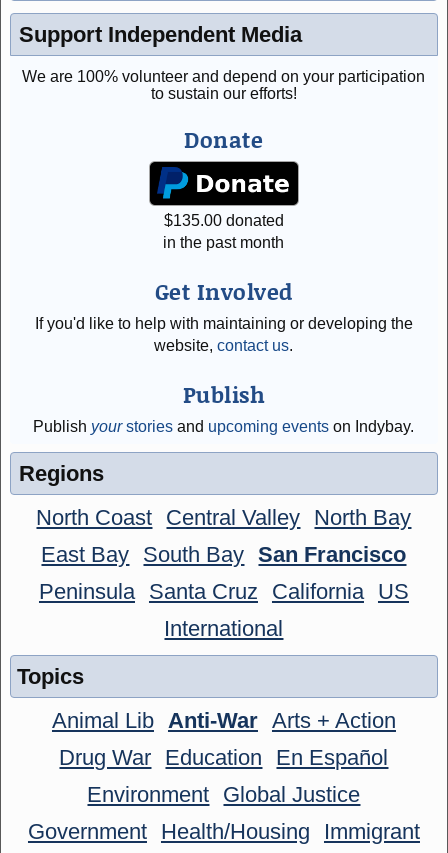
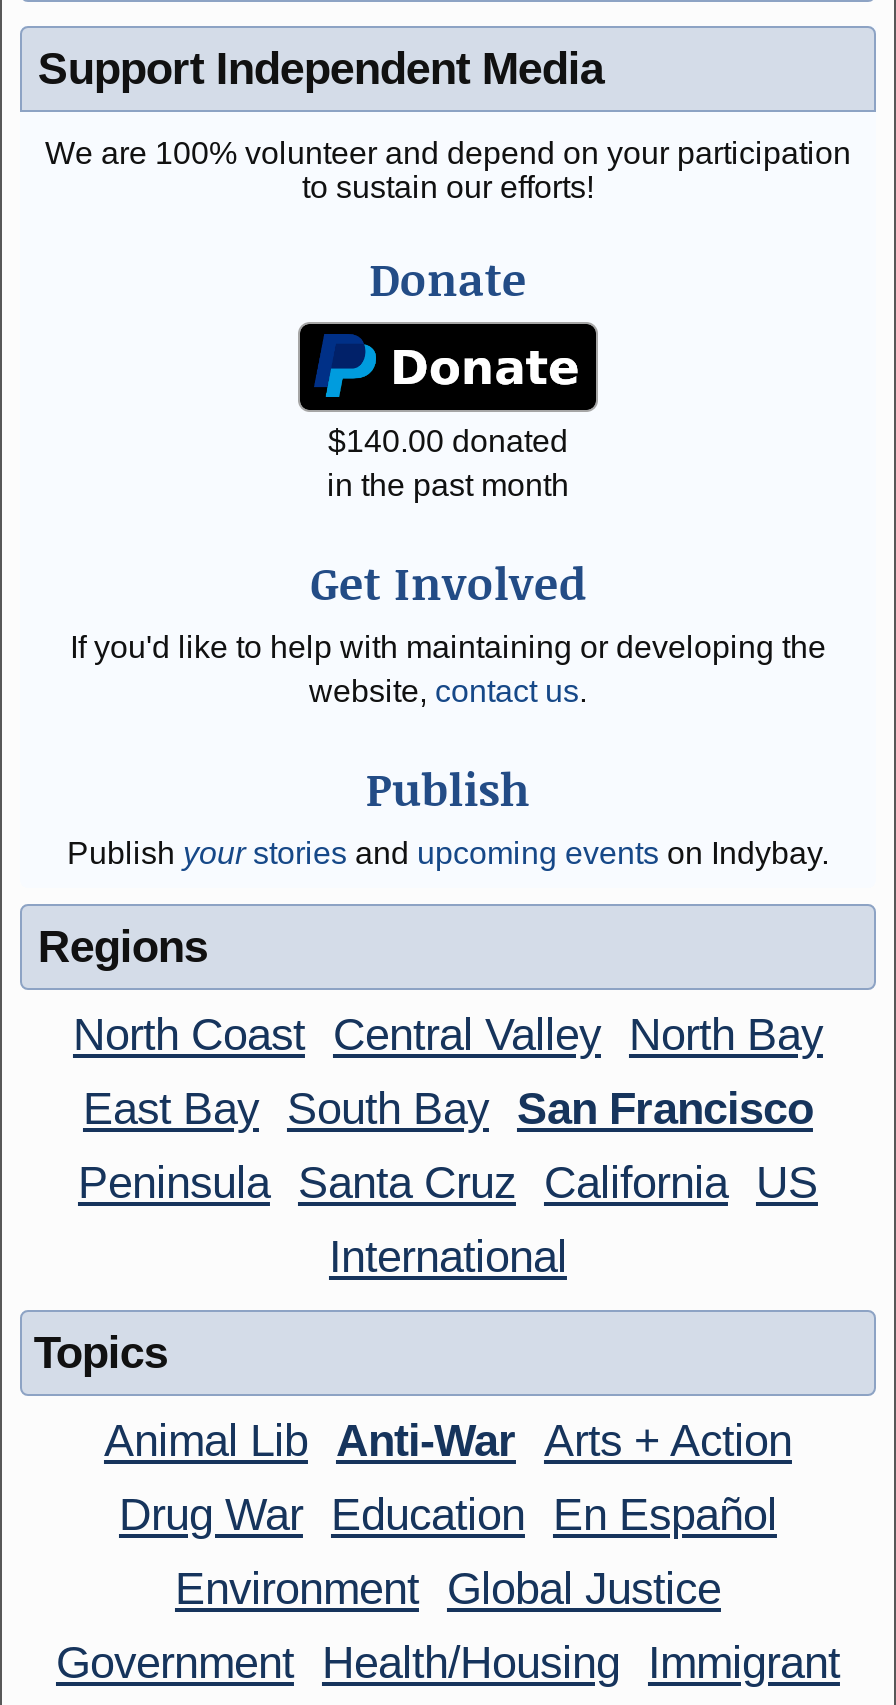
- $135.00 donated
+ $140.00 donated
